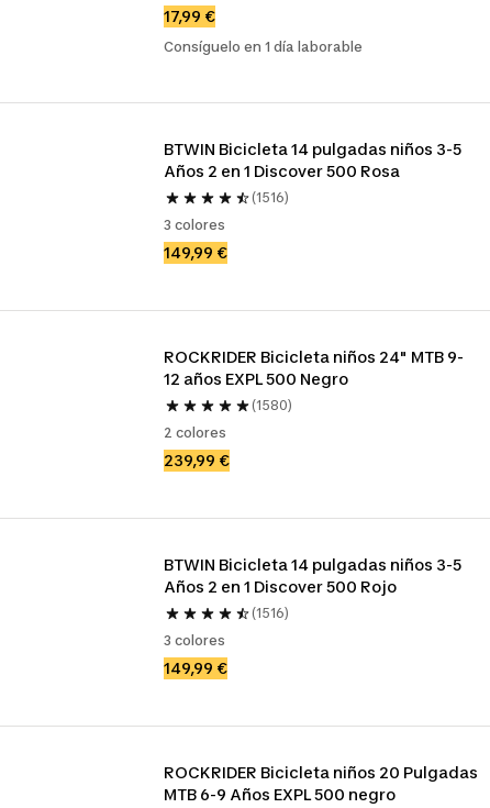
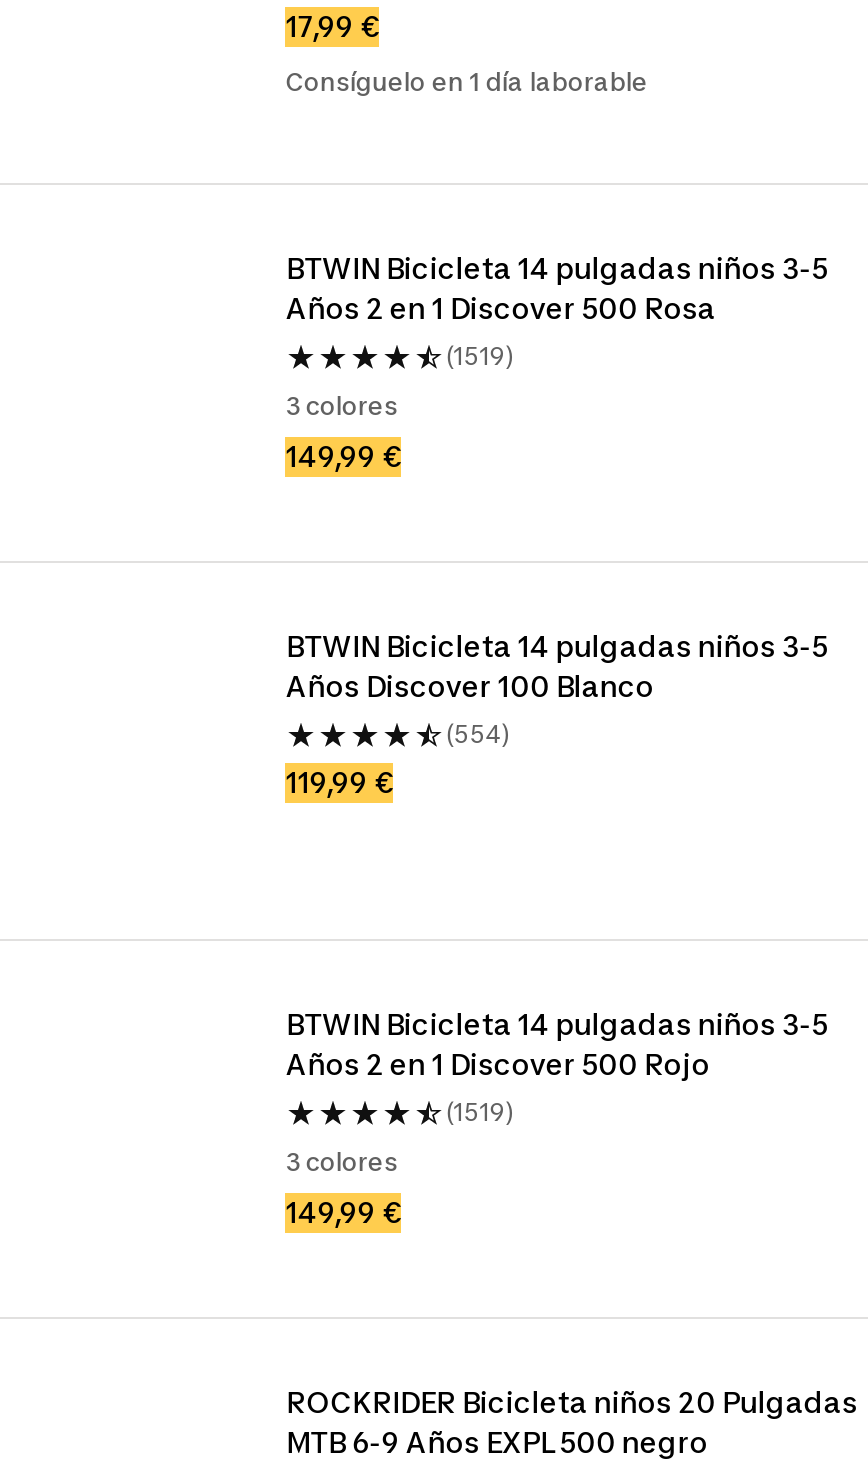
- (1516)
+ (1519)

- ROCKRIDER Bicicleta niños 24" MTB 9-
- 12 años EXPL 500 Negro
- (1580)
- 2 colores
- 239,99 €
+ BTWIN Bicicleta 14 pulgadas niños 3-5
+ Años Discover 100 Blanco
+ (554)
+ 119,99 €

- (1516)
+ (1519)
